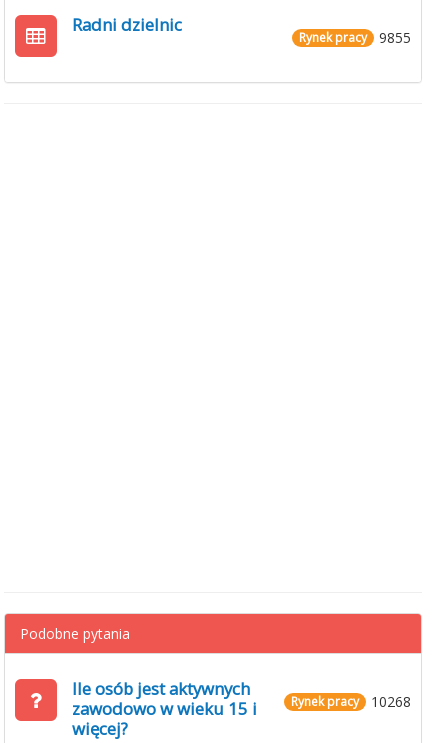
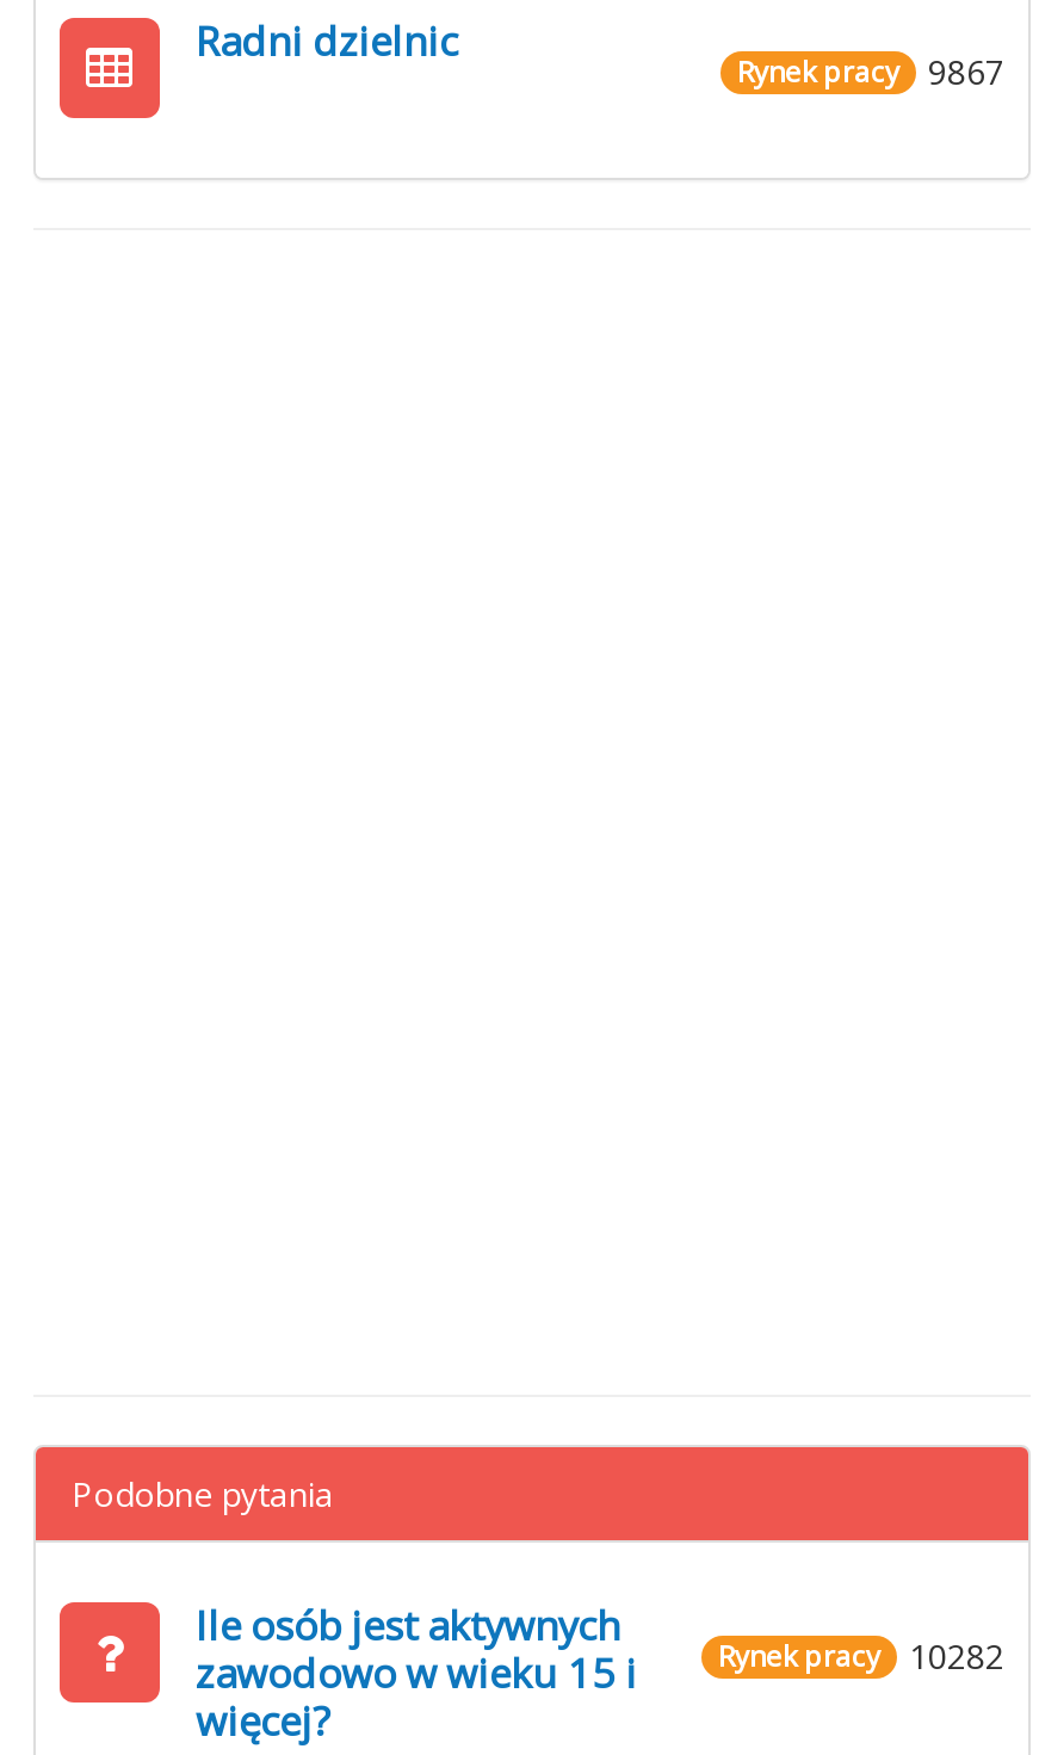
- Rynek pracy 9855
+ Rynek pracy 9867

- zawodowo w wieku 15 i Rynek pracy 10268
+ zawodowo w wieku 15 i Rynek pracy 10282
